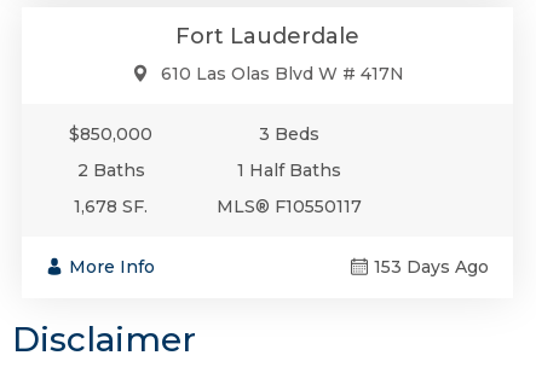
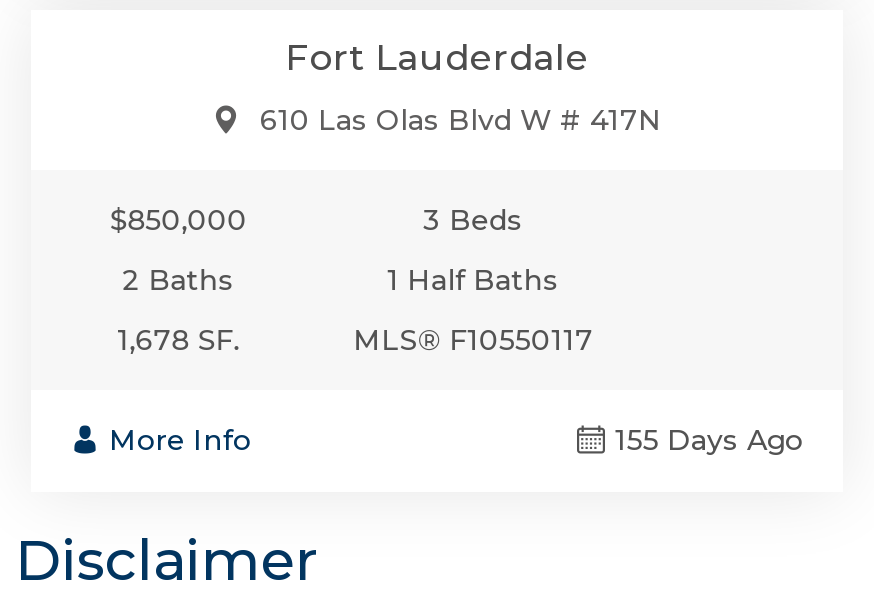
- 153 Days Ago
+ 155 Days Ago
